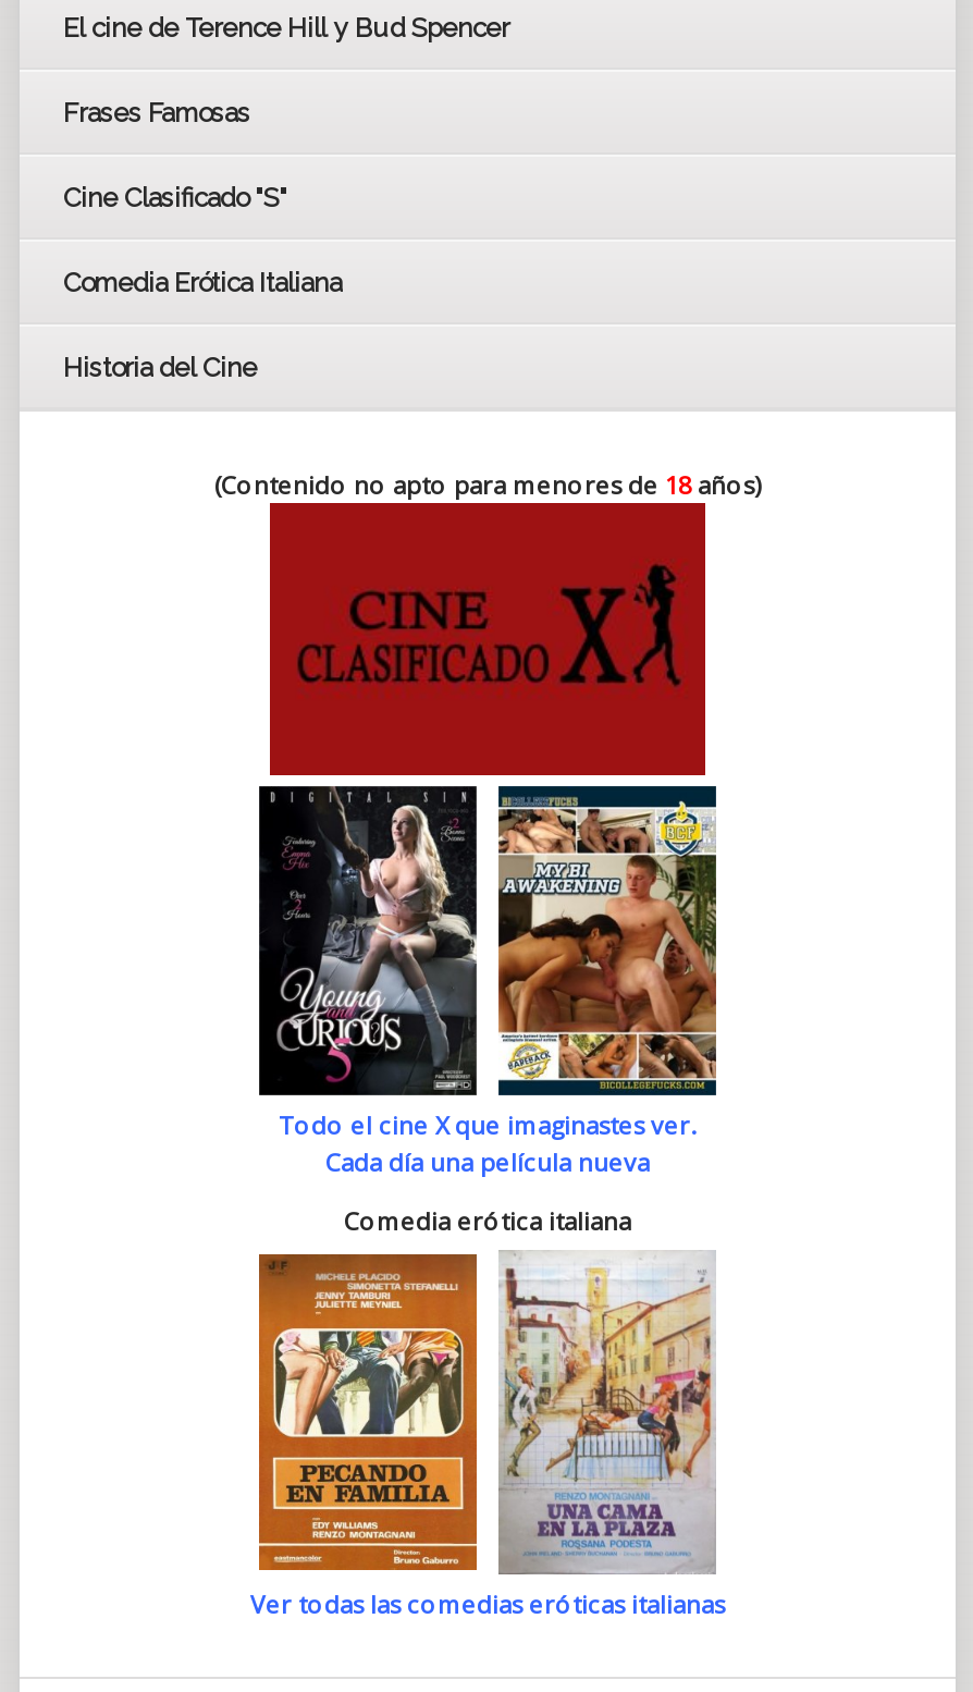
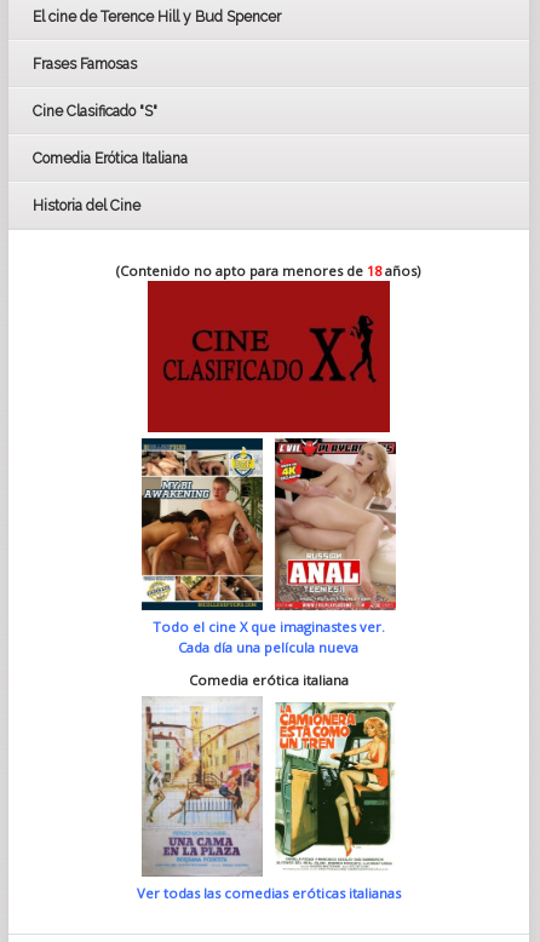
- [image]
+ [image]

- [image]
+ [image]

- [image]
+ [image]

- [image]
+ [image]
